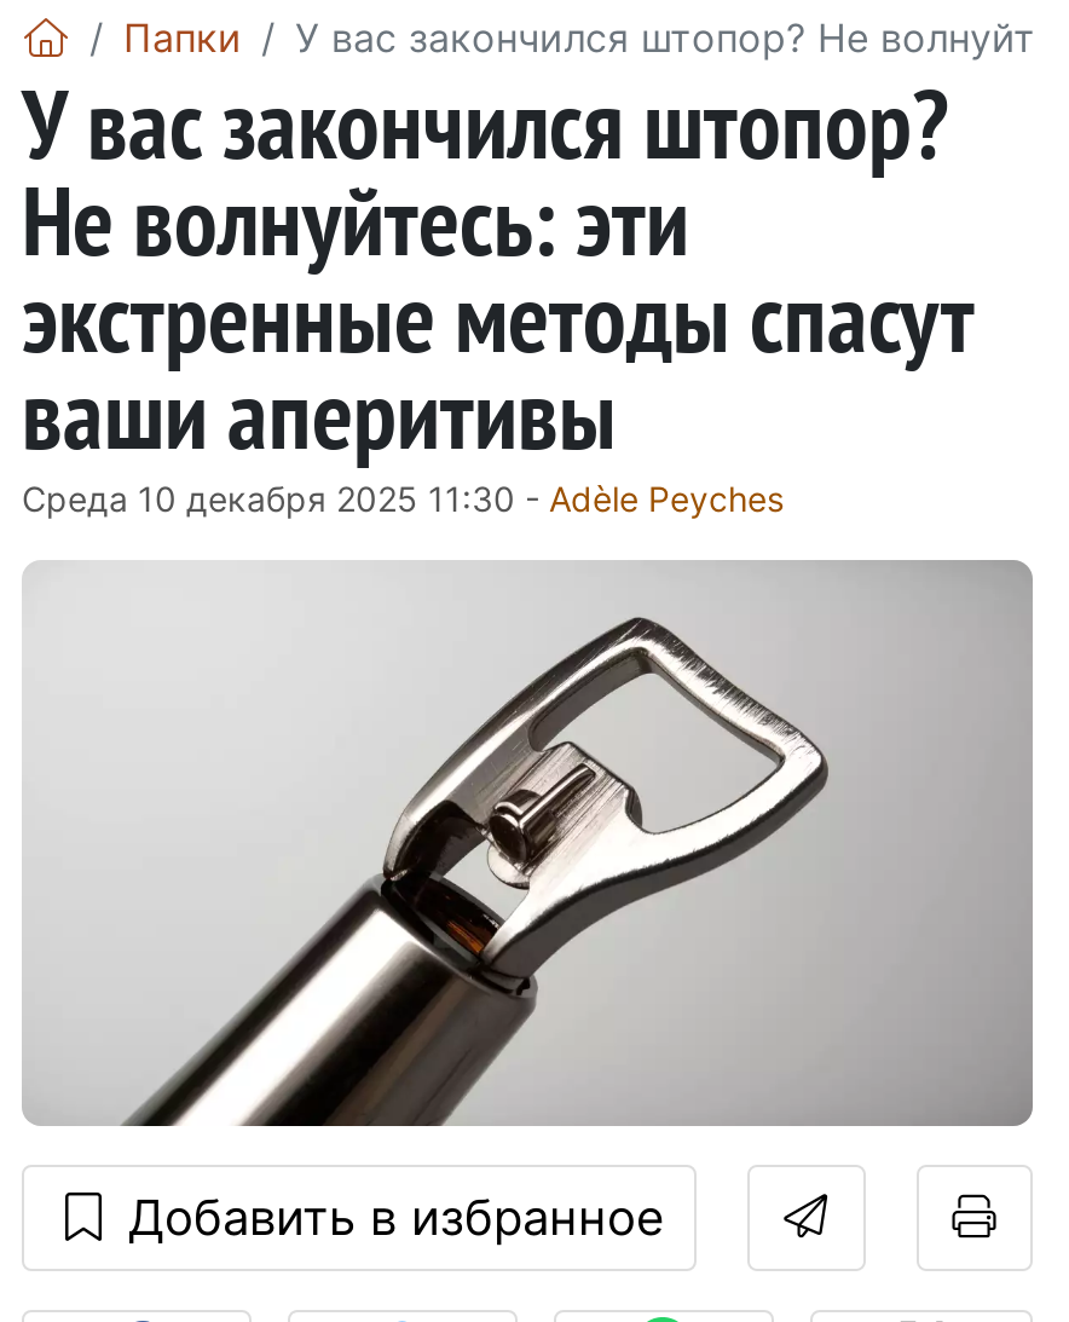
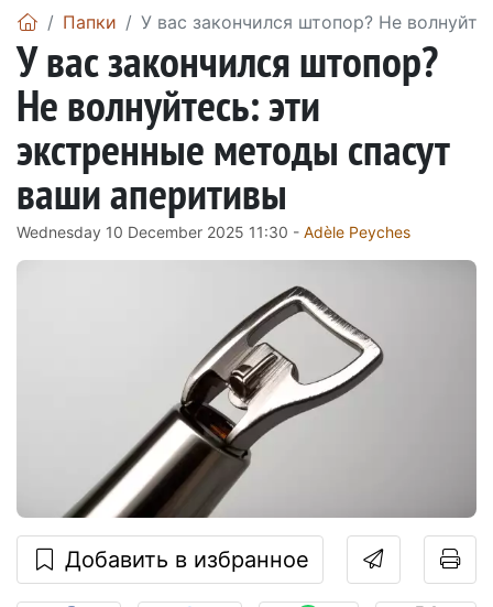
- Среда 10 декабря 2025 11:30 - Adèle Peyches
+ Wednesday 10 December 2025 11:30 - Adèle Peyches
